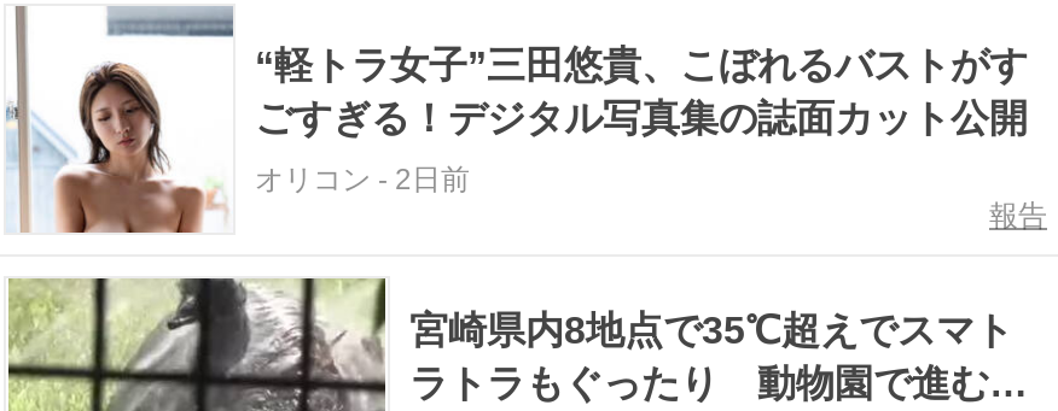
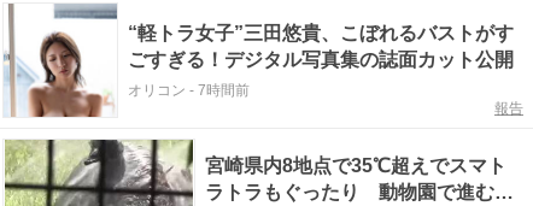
- オリコン- 2日前
+ オリコン- 7時間前
